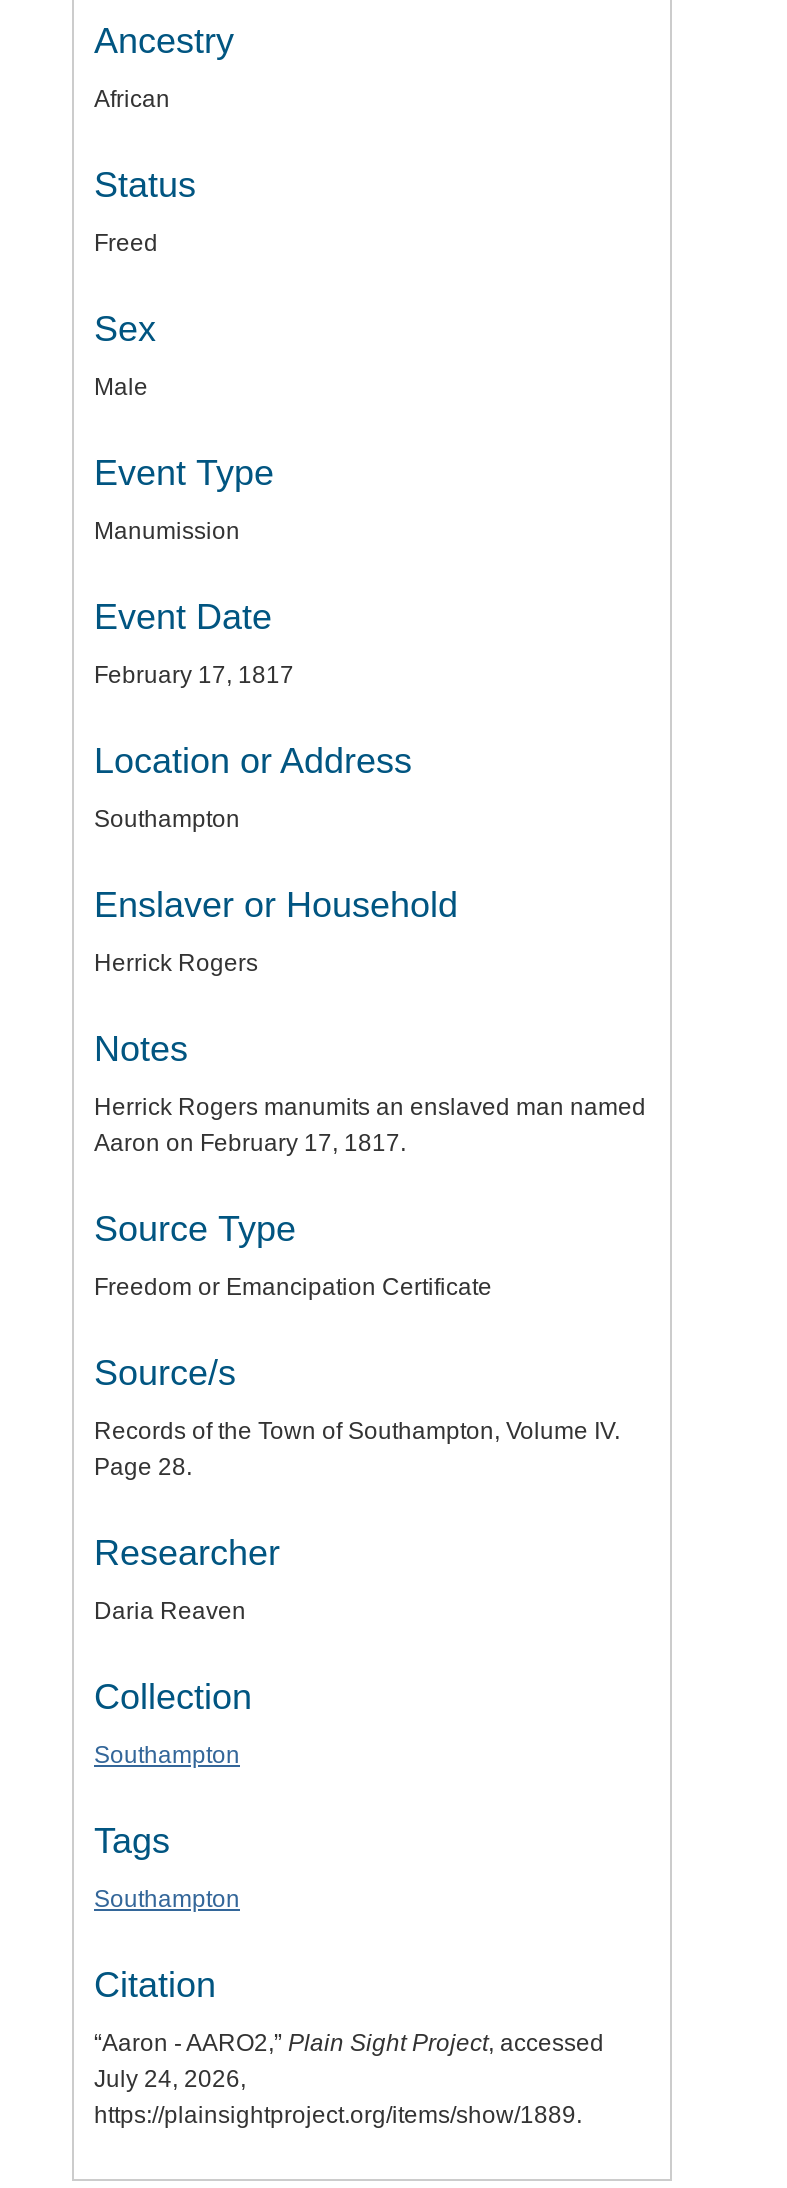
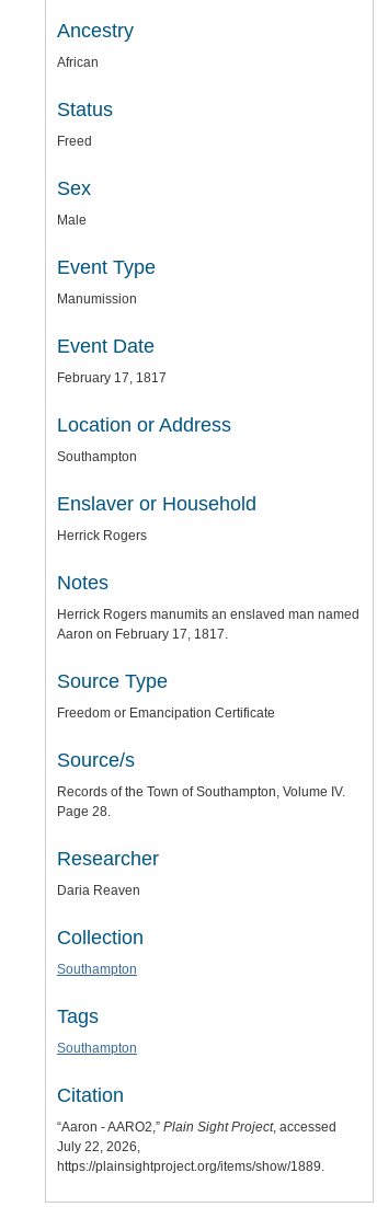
- July 24, 2026,
+ July 22, 2026,
